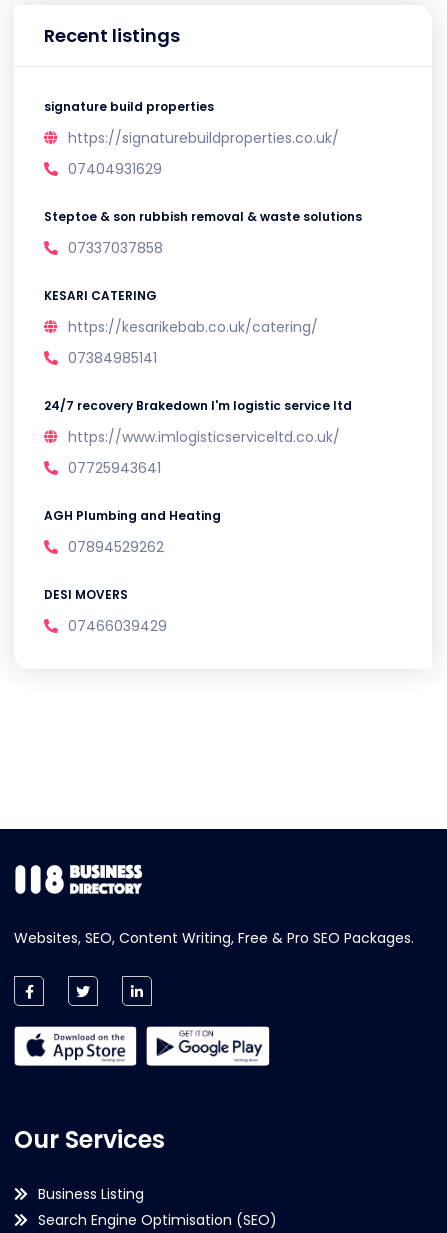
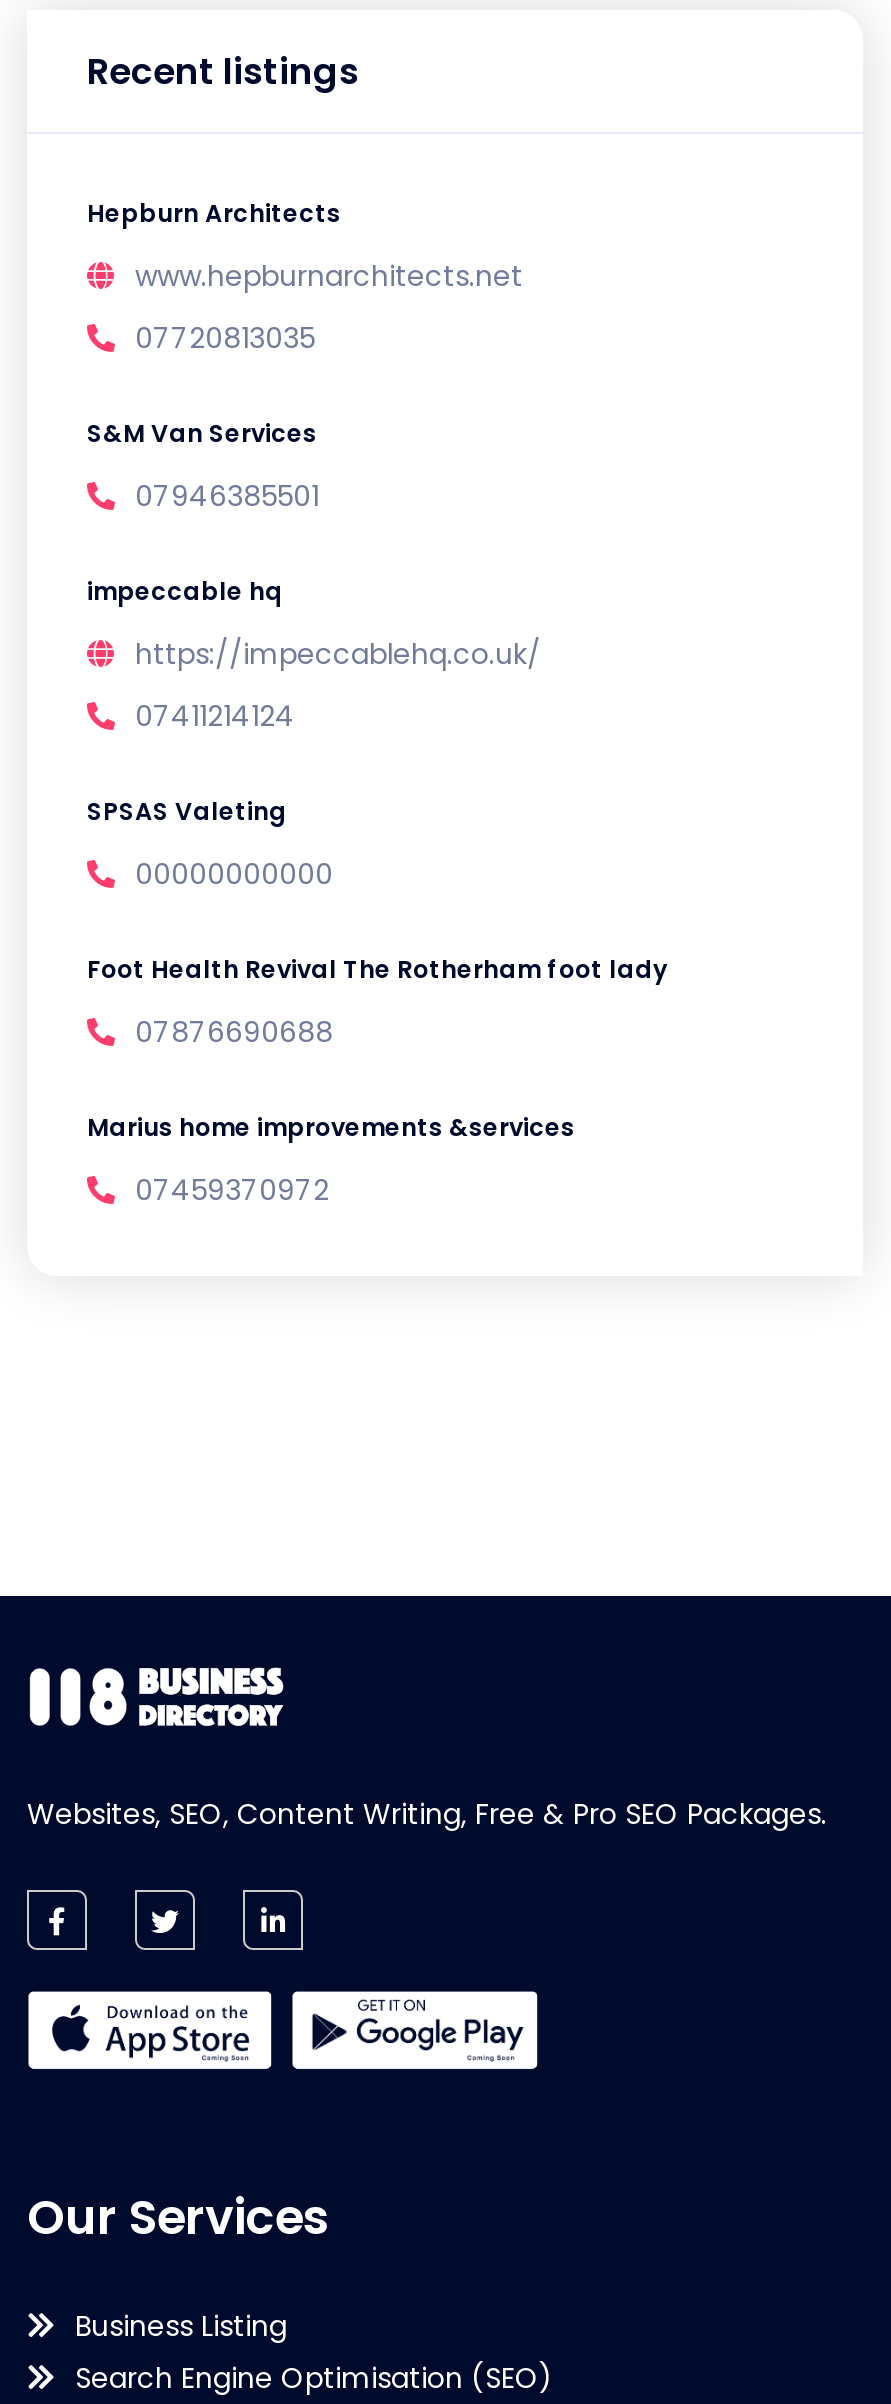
- signature build properties
- https://signaturebuildproperties.co.uk/
- 07404931629
- Steptoe & son rubbish removal & waste solutions
- 07337037858
- KESARI CATERING
- https://kesarikebab.co.uk/catering/
- 07384985141
- 24/7 recovery Brakedown I'm logistic service ltd
- https://www.imlogisticserviceltd.co.uk/
- 07725943641
- AGH Plumbing and Heating
- 07894529262
- DESI MOVERS
- 07466039429
+ Hepburn Architects
+ www.hepburnarchitects.net
+ 07720813035
+ S&M Van Services
+ 07946385501
+ impeccable hq
+ https://impeccablehq.co.uk/
+ 07411214124
+ SPSAS Valeting
+ 00000000000
+ Foot Health Revival The Rotherham foot lady
+ 07876690688
+ Marius home improvements &services
+ 07459370972
